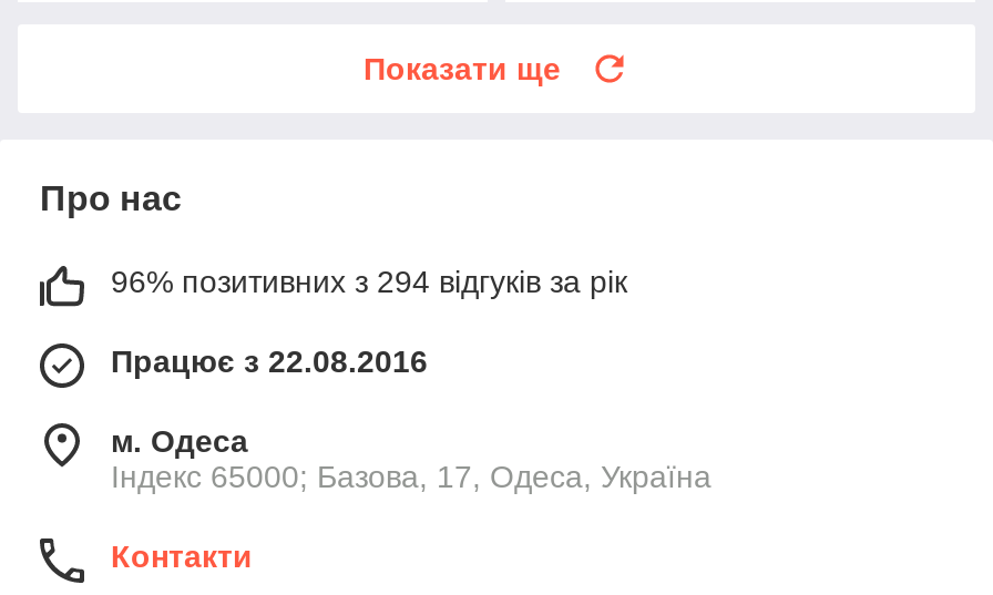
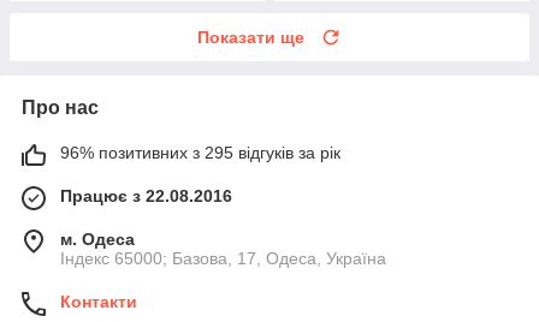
- 96% позитивних з 294 відгуків за рік
+ 96% позитивних з 295 відгуків за рік
